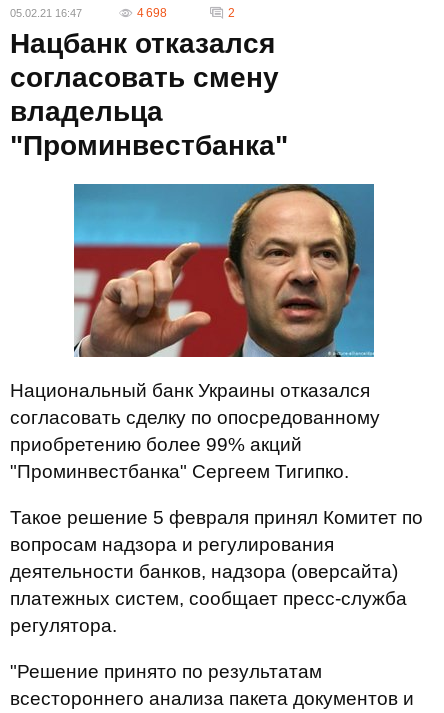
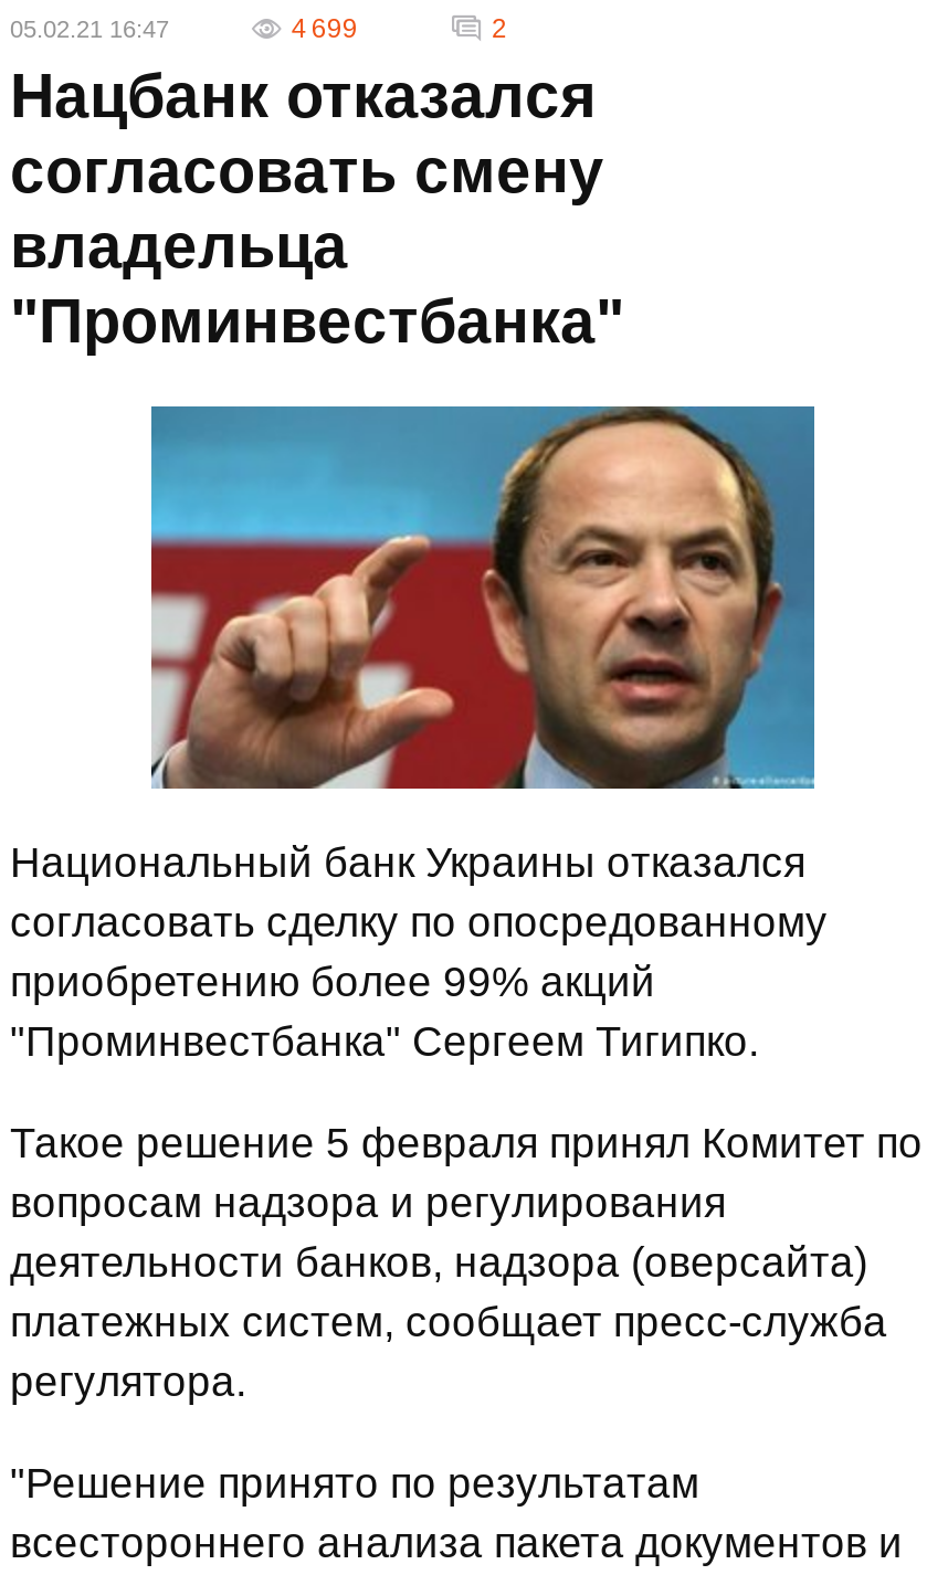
- 4 698
+ 4 699
